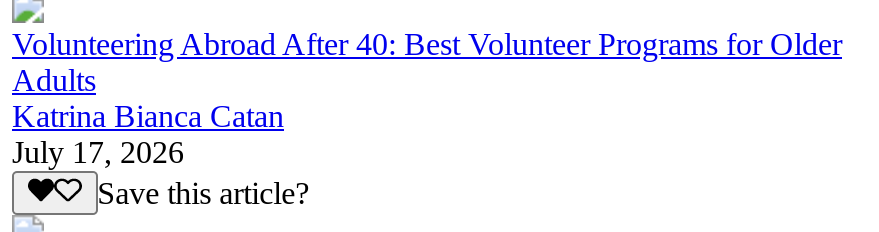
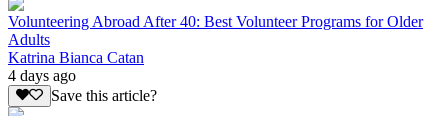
- July 17, 2026
+ 4 days ago
